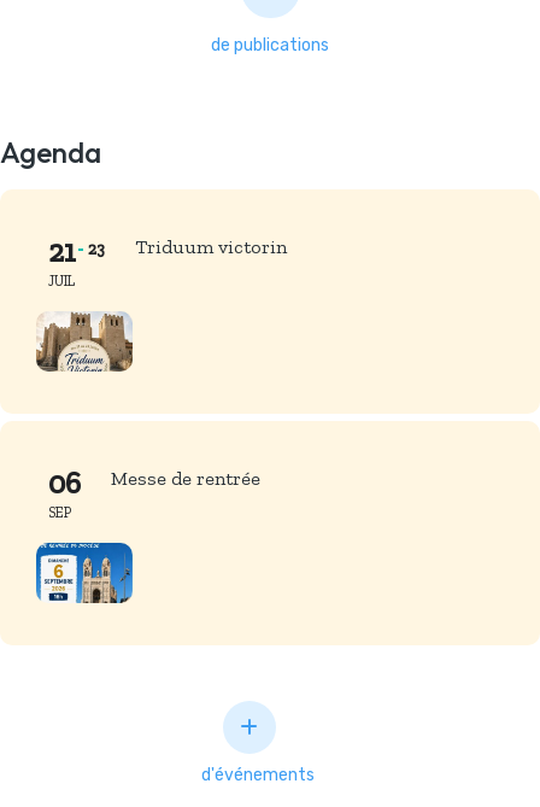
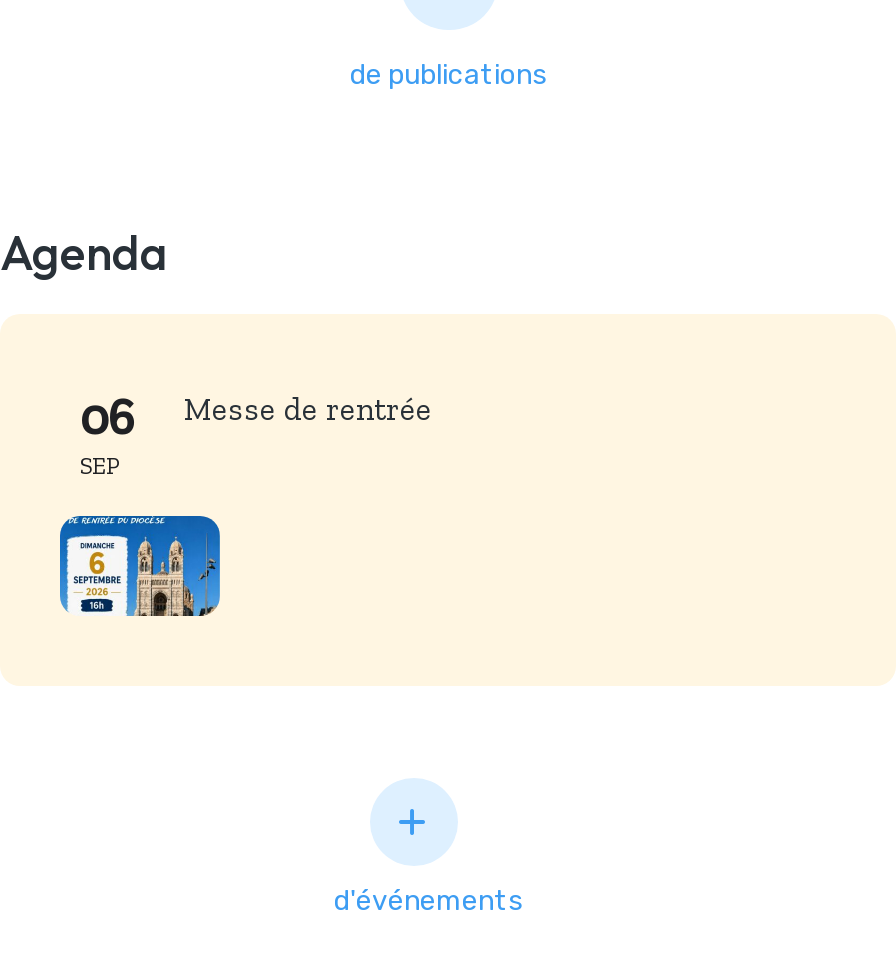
- 21
- JUIL

- 23
- Triduum victorin

- [image]
